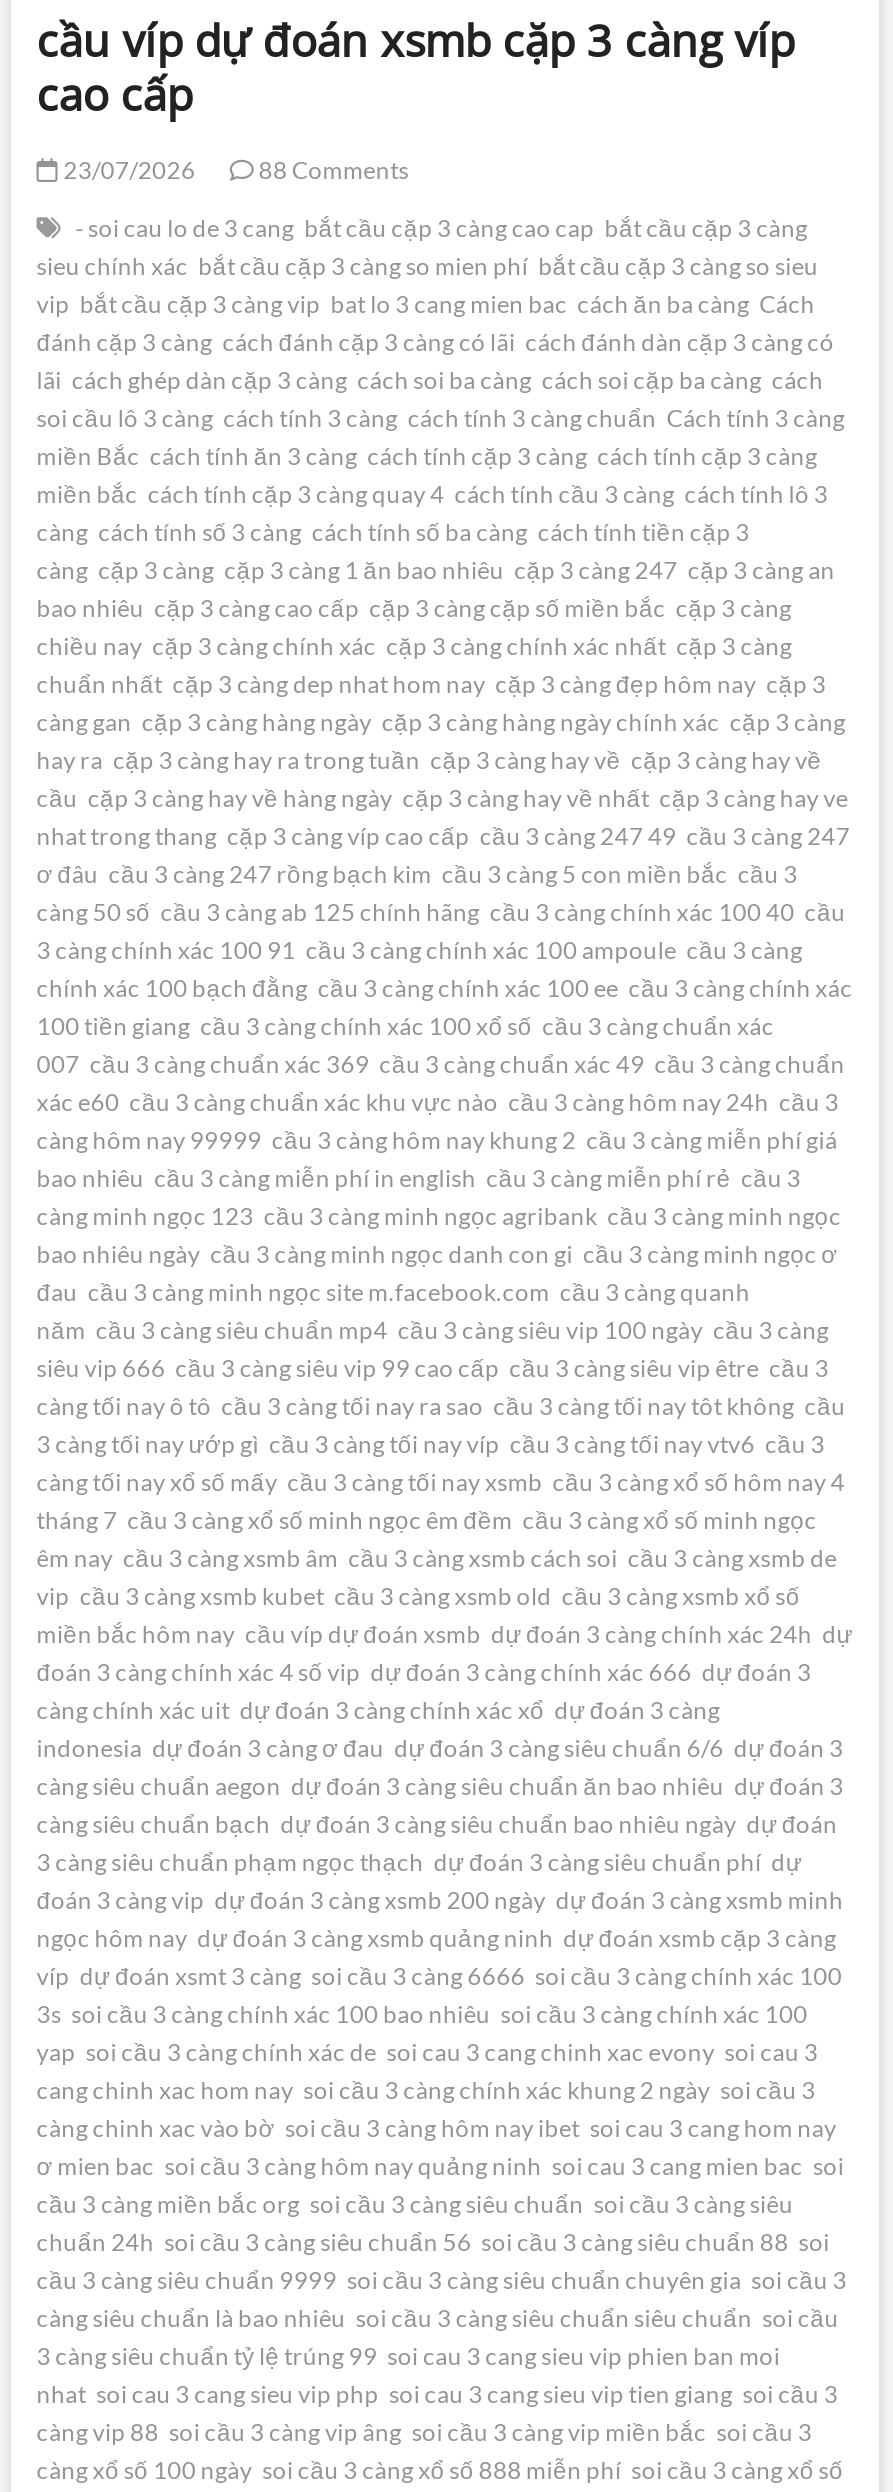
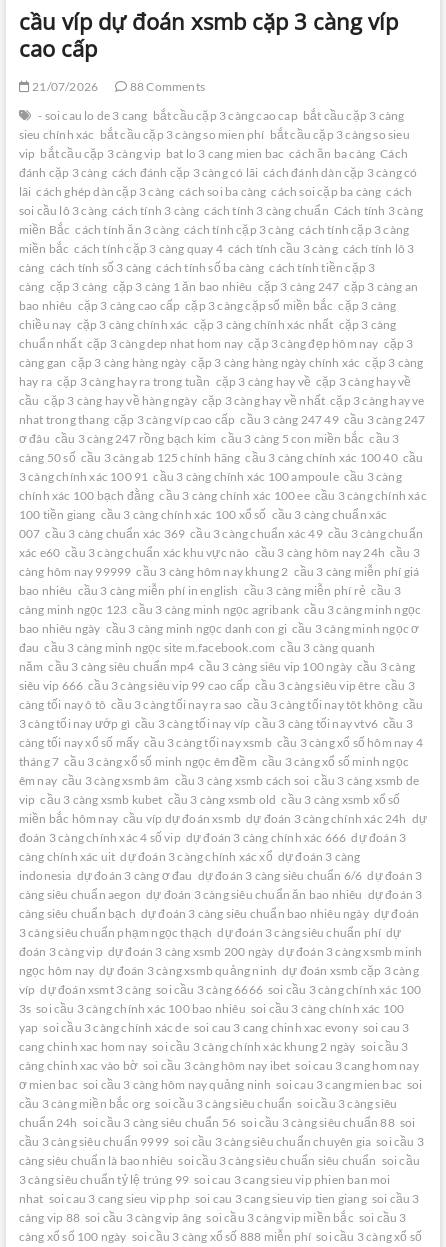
- 23/07/2026 88 Comments
+ 21/07/2026 88 Comments
